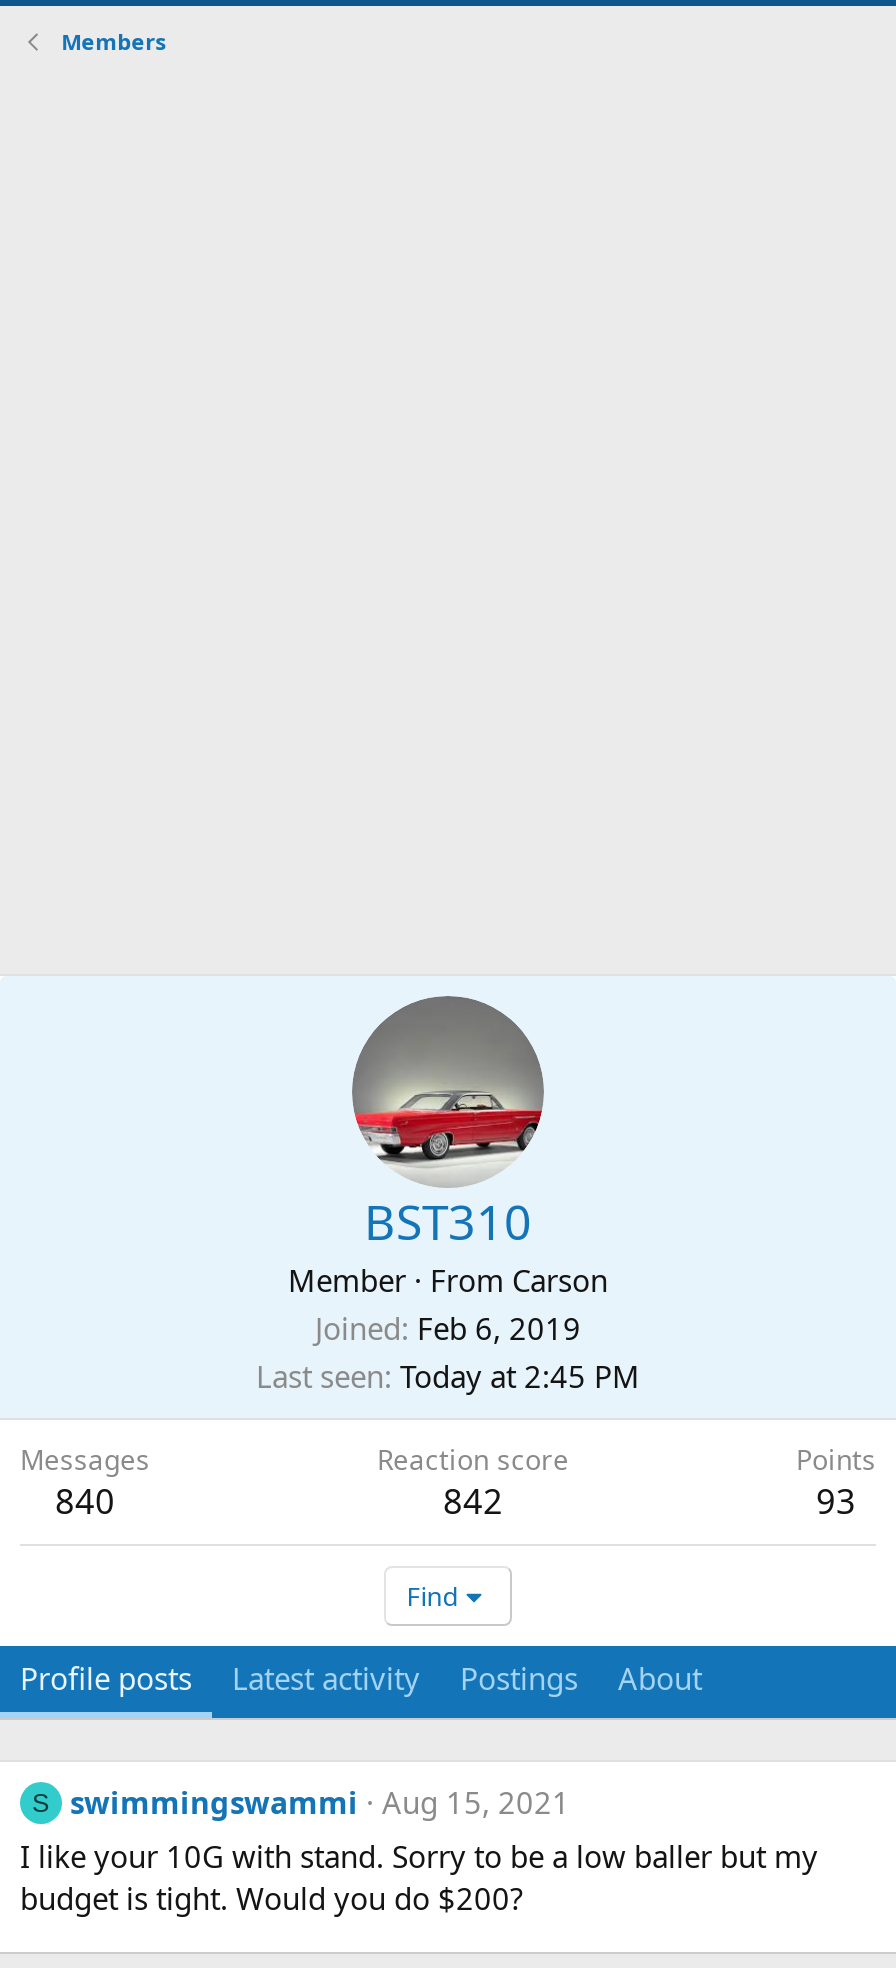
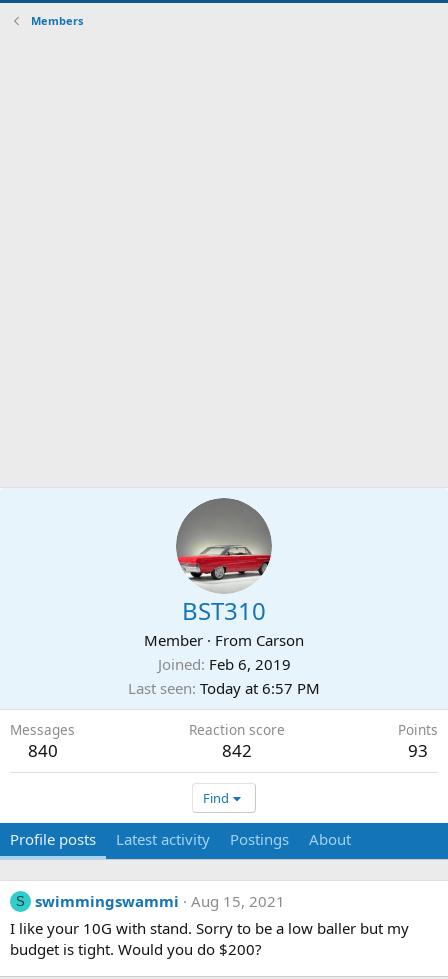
- Last seen Today at 2:45 PM
+ Last seen Today at 6:57 PM
